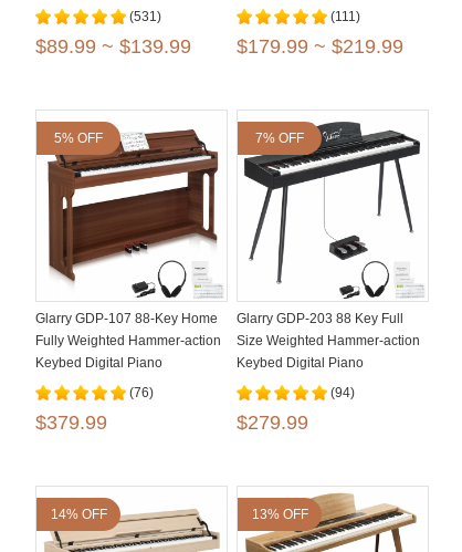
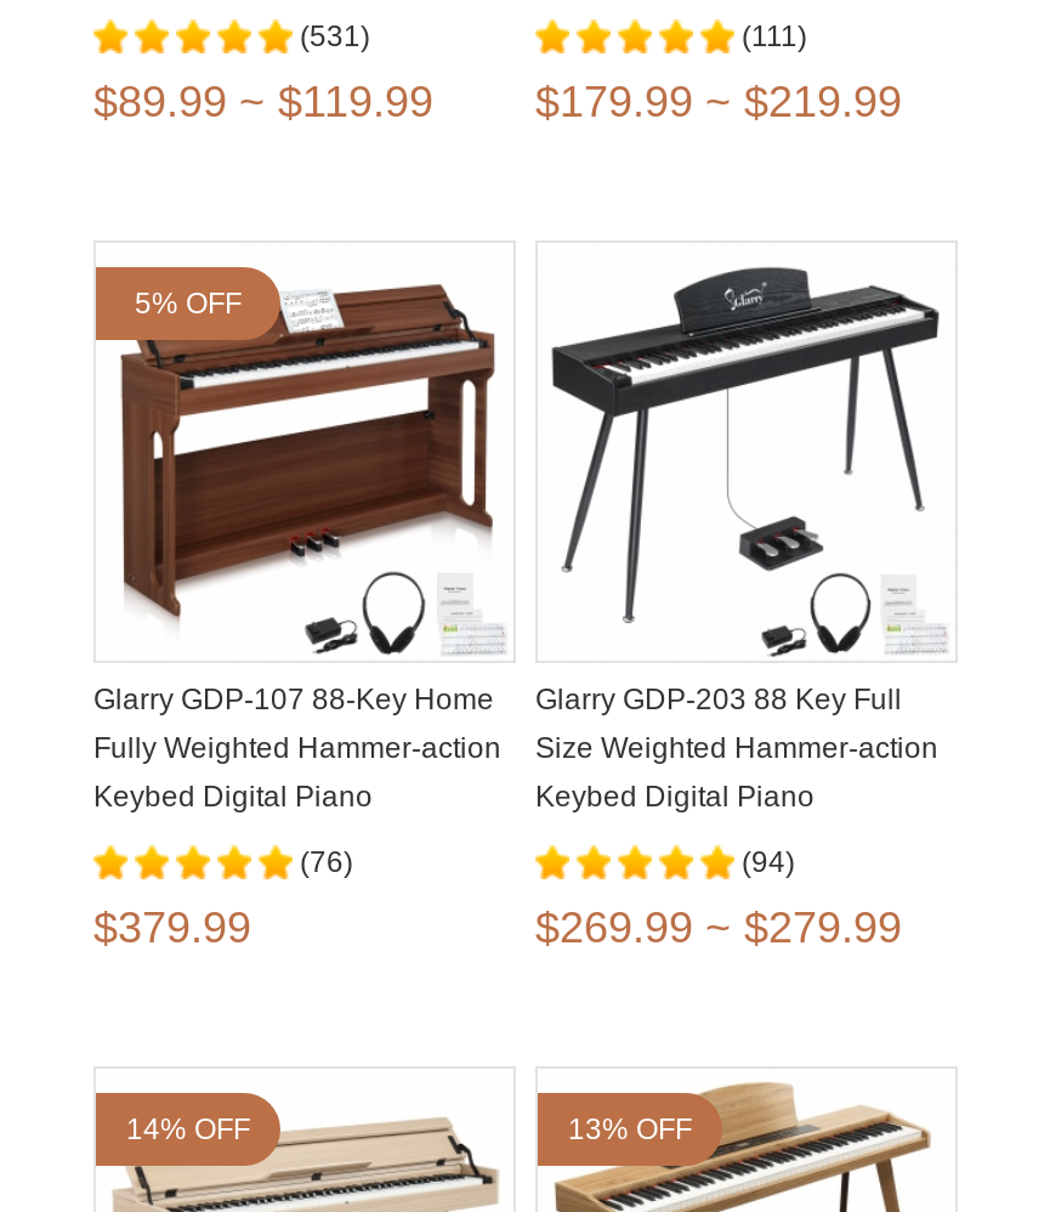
- $89.99 ~ $139.99
+ $89.99 ~ $119.99

- 7% OFF

- $279.99
+ $269.99 ~ $279.99
